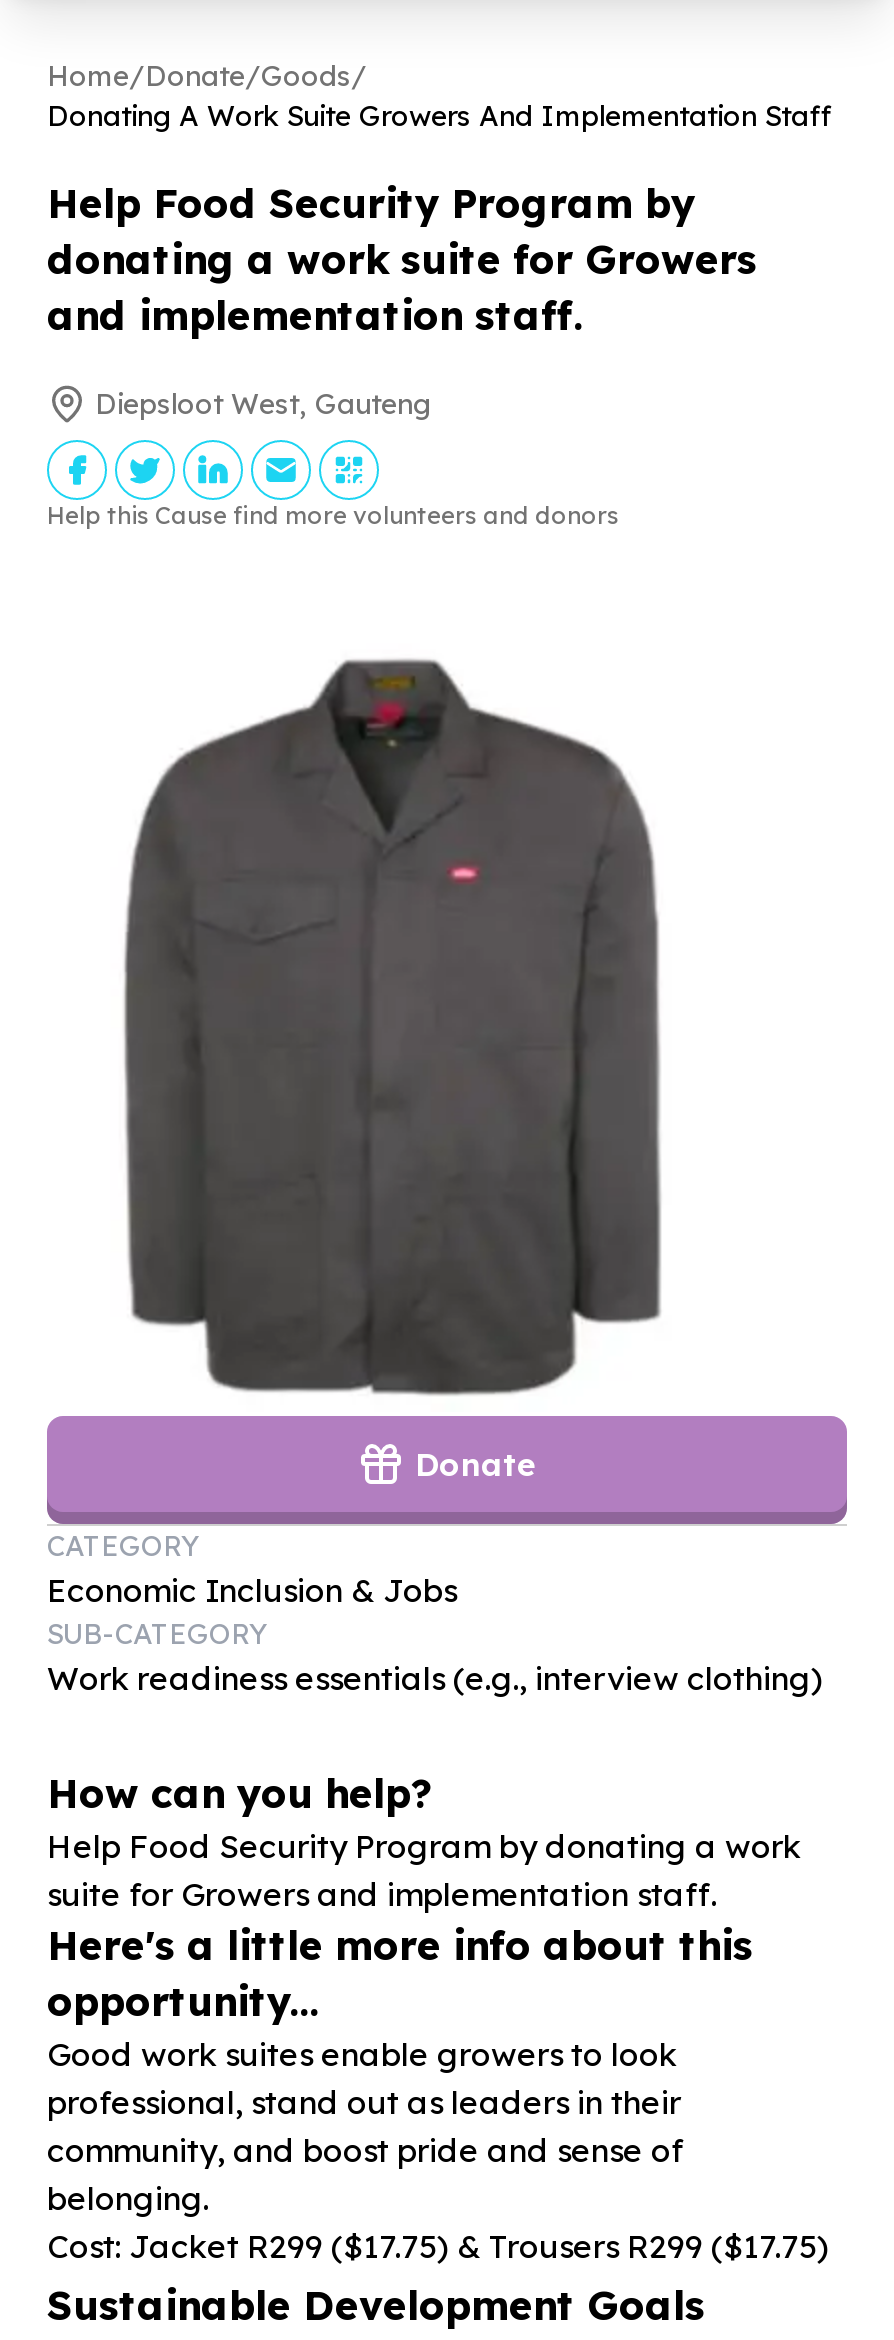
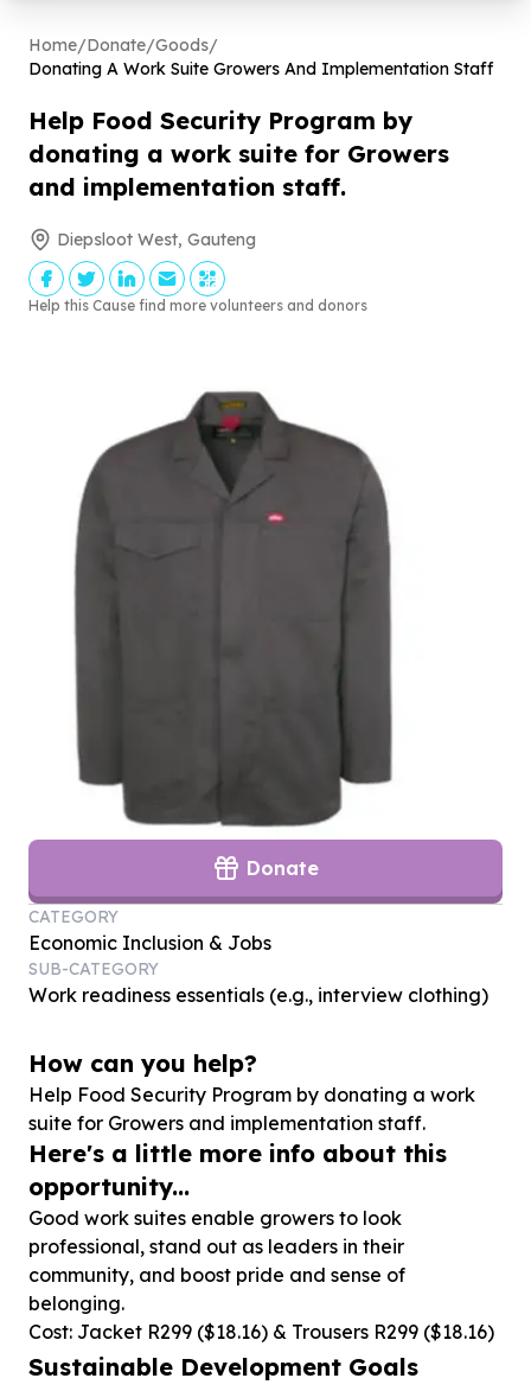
- Cost: Jacket R299 ($17.75) & Trousers R299 ($17.75)
+ Cost: Jacket R299 ($18.16) & Trousers R299 ($18.16)
